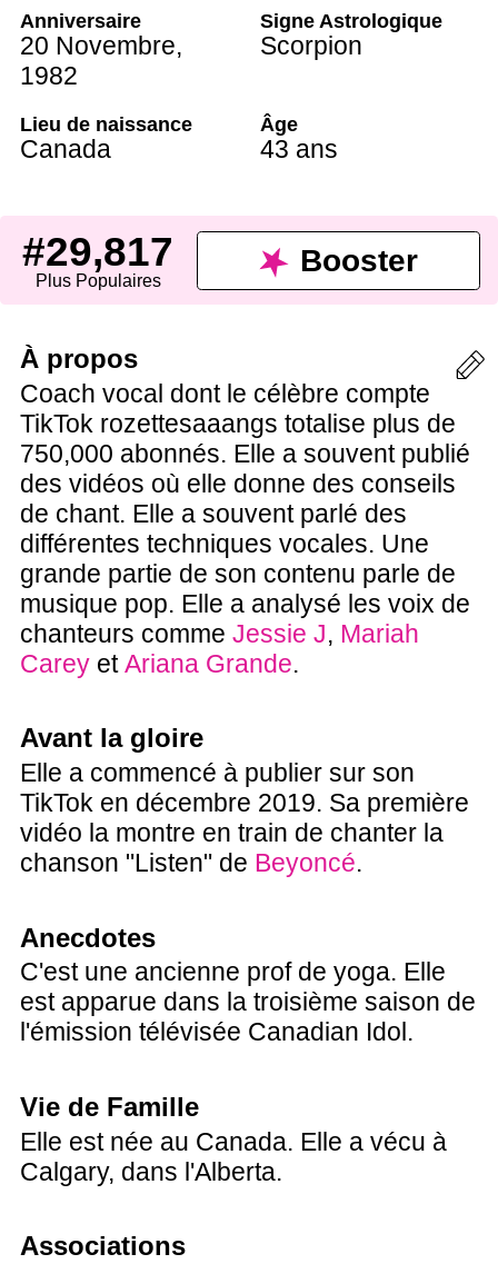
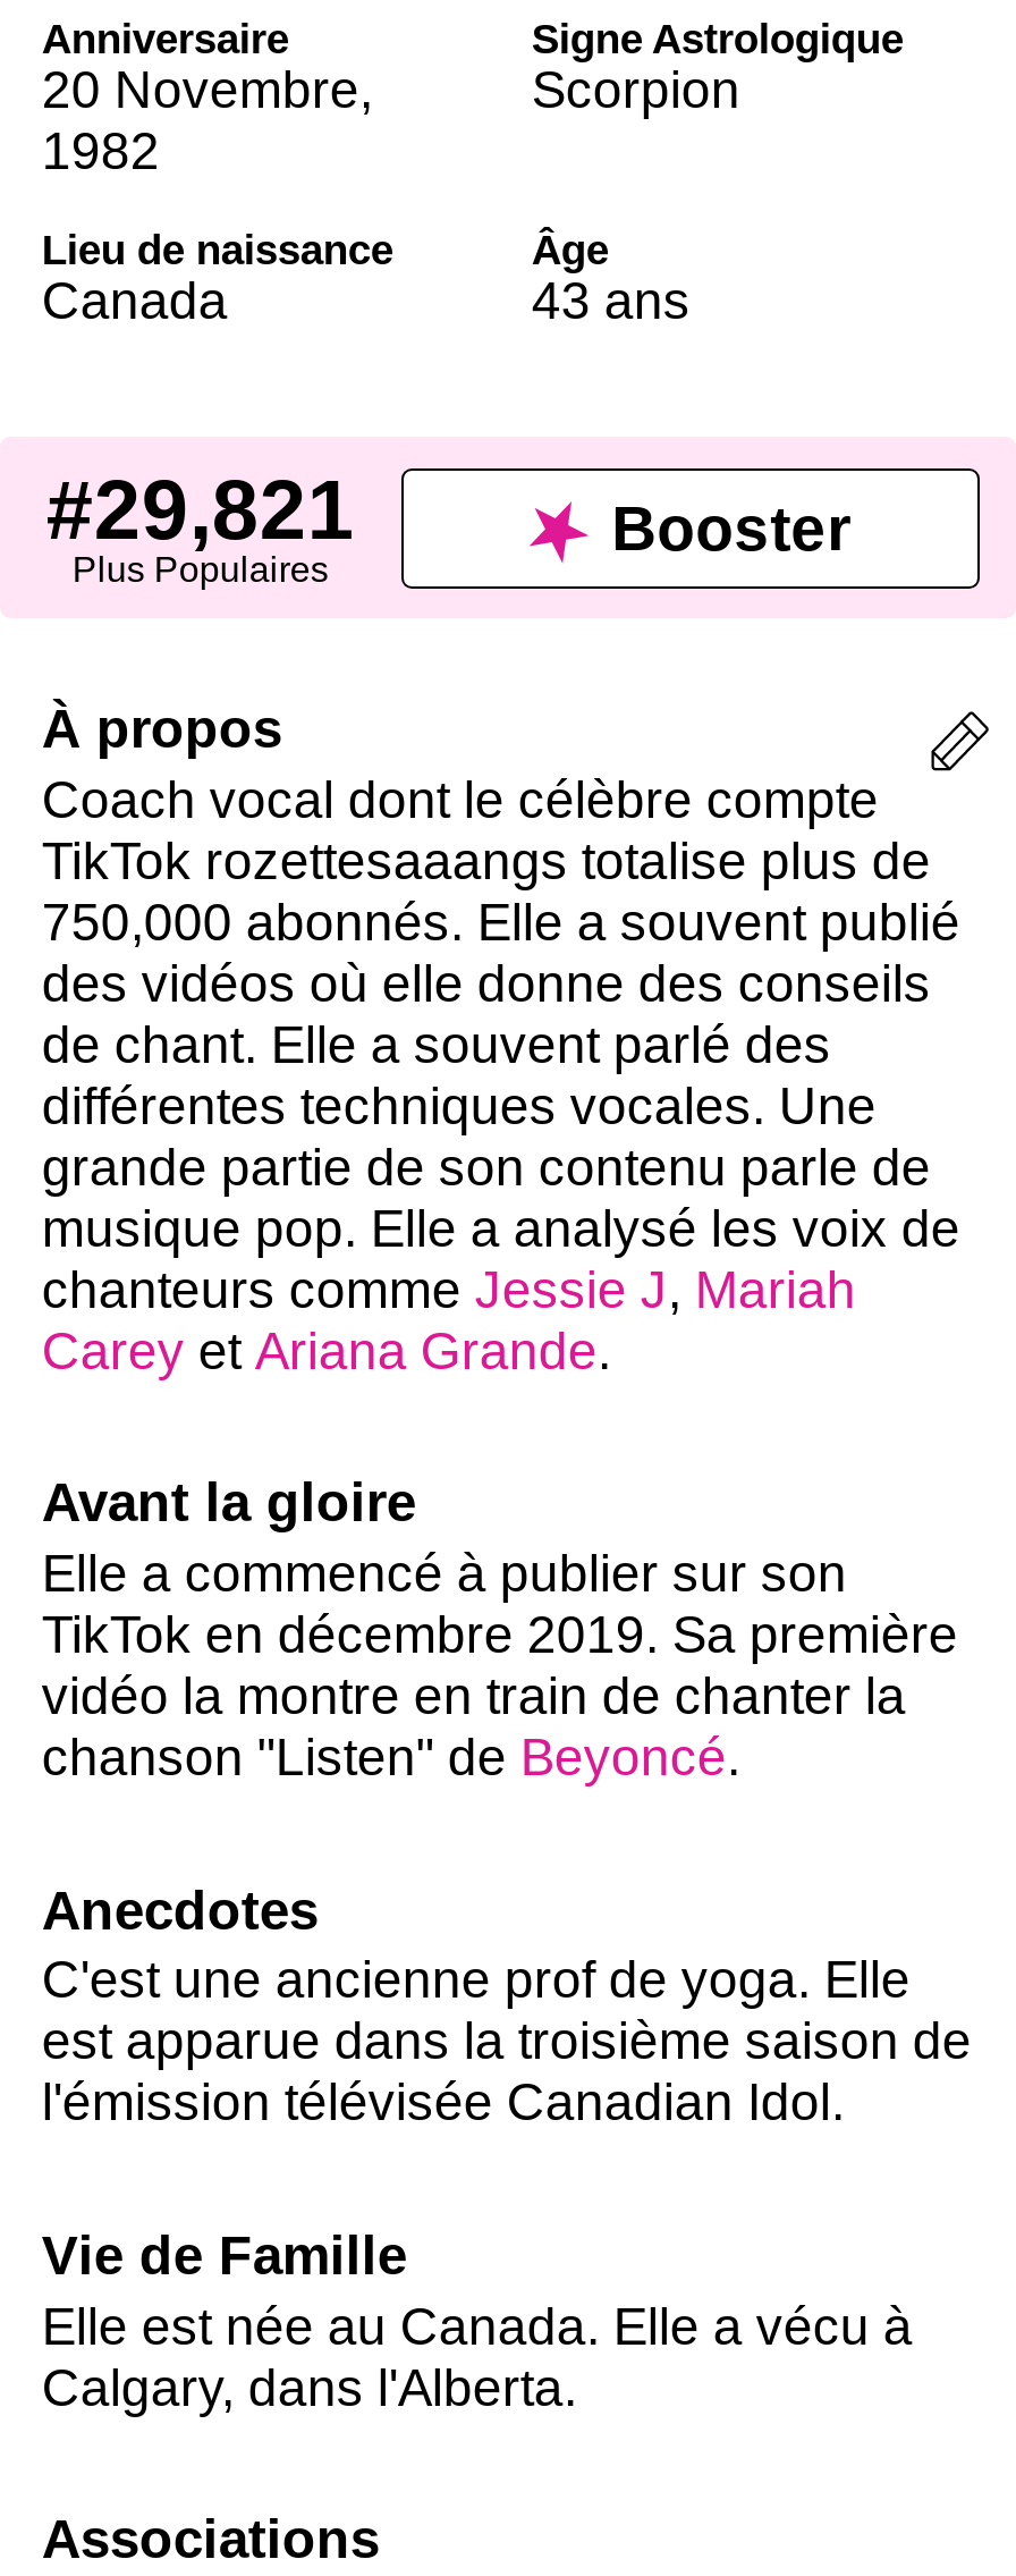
- #29,817
+ #29,821
